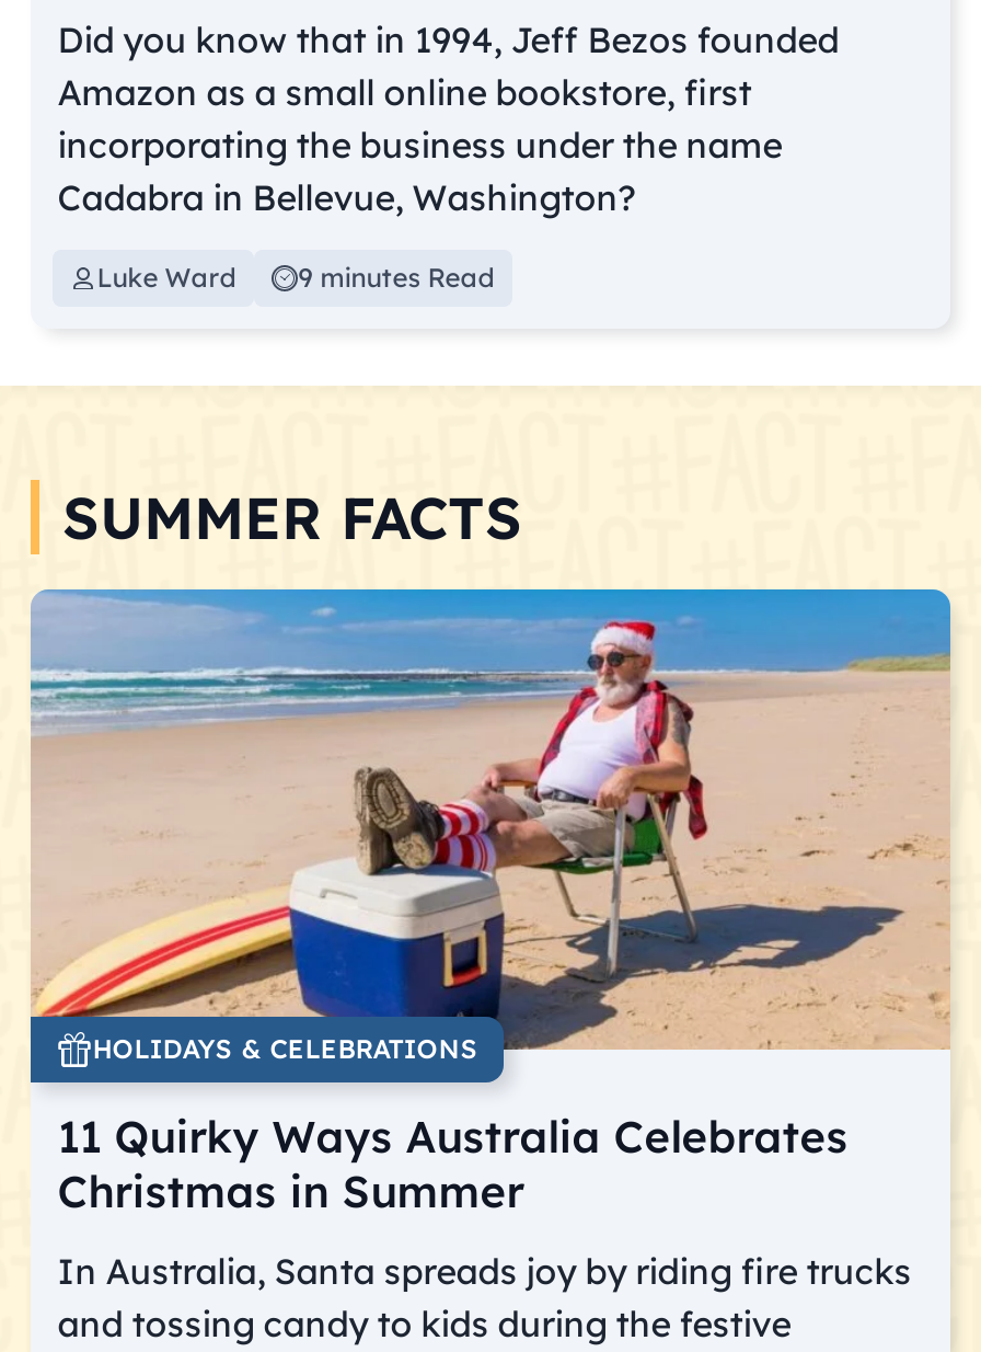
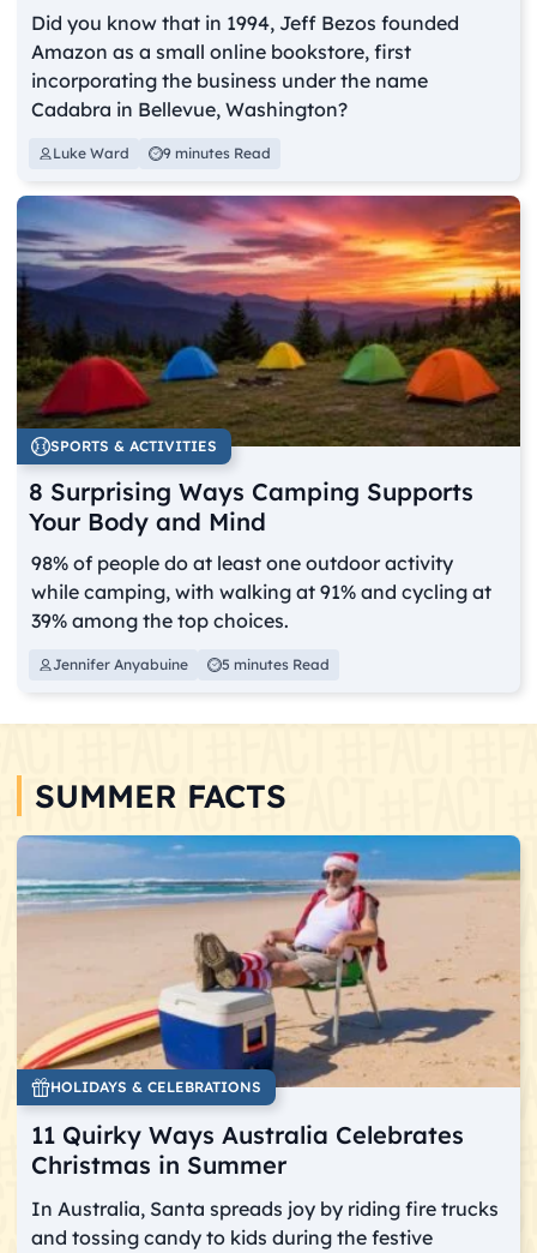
+ [image]
+ SPORTS & ACTIVITIES
+ 8 Surprising Ways Camping Supports
+ Your Body and Mind
+ 98% of people do at least one outdoor activity
+ while camping, with walking at 91% and cycling at
+ 39% among the top choices.
+ Jennifer Anyabuine
+ 5 minutes Read
